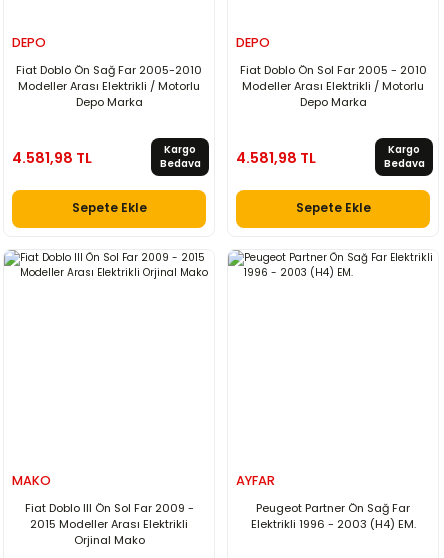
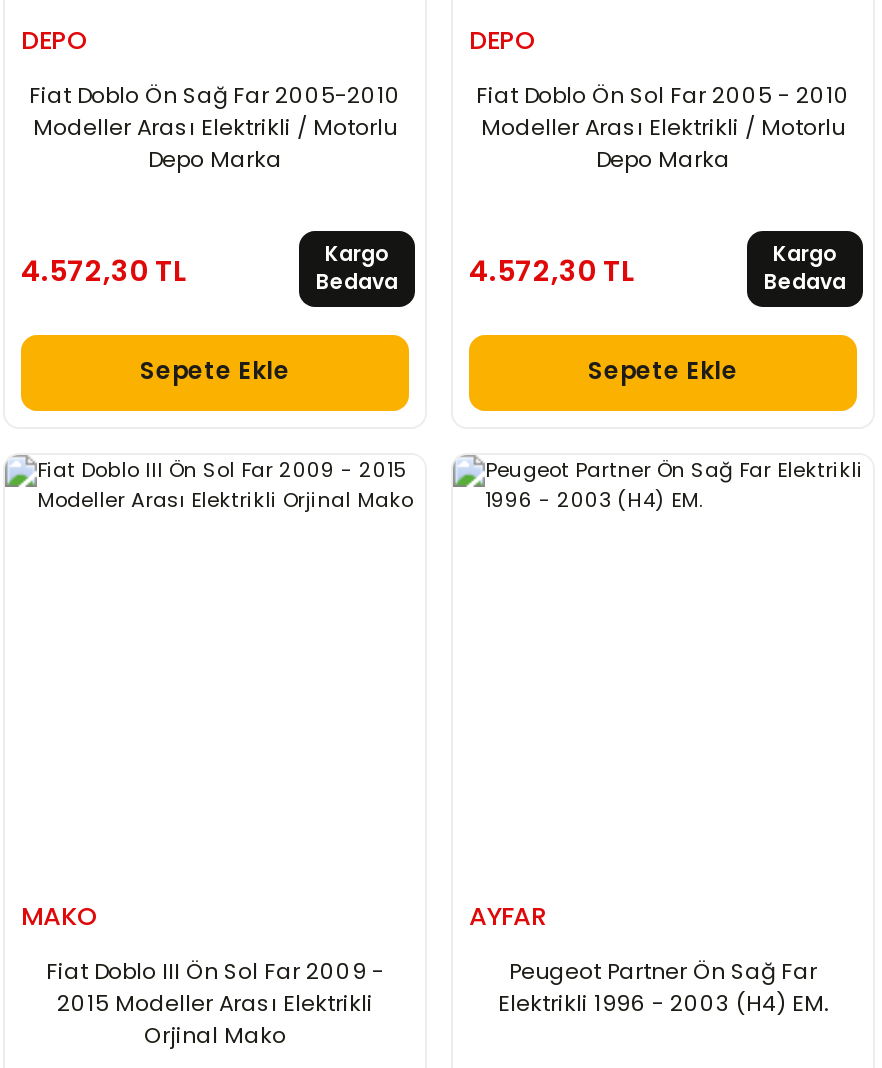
- 4.581,98 TL
+ 4.572,30 TL

- 4.581,98 TL
+ 4.572,30 TL
